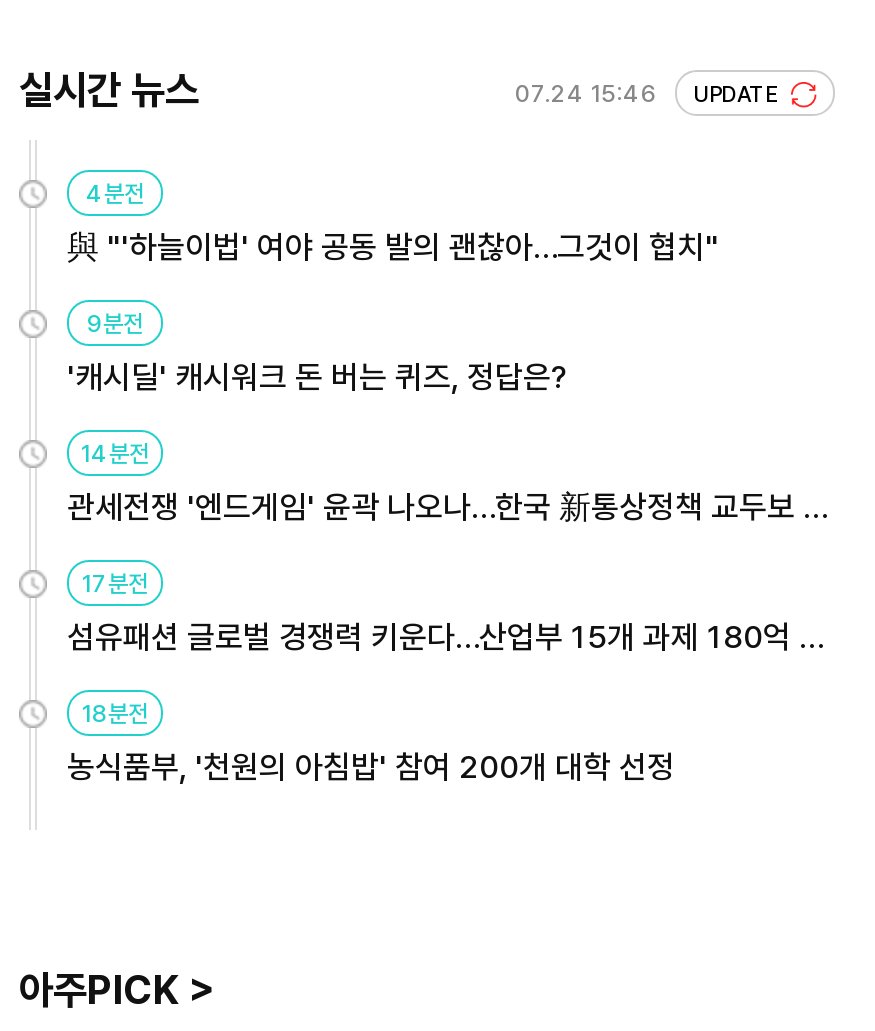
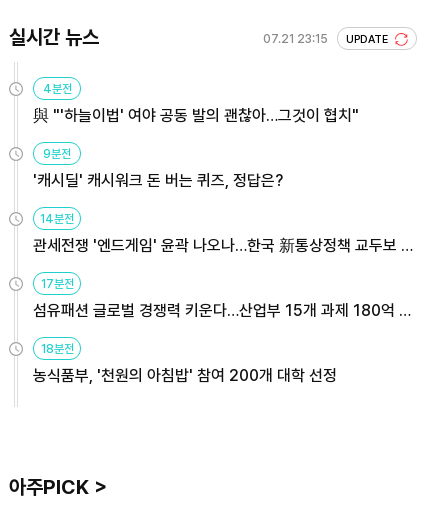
- 07.24 15:46 UPDATE
+ 07.21 23:15 UPDATE
